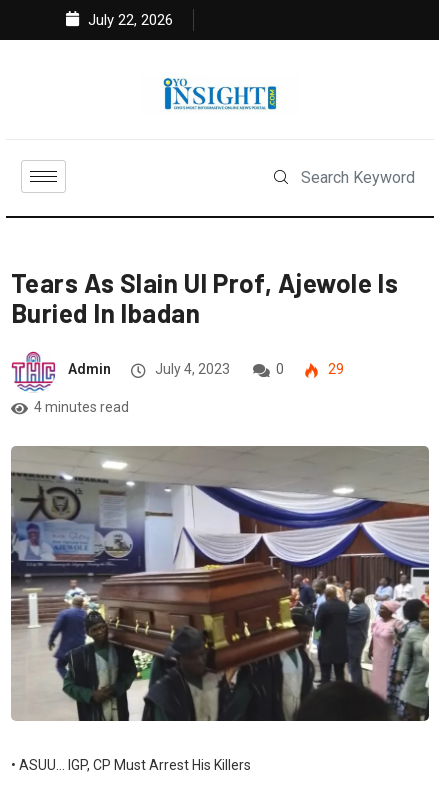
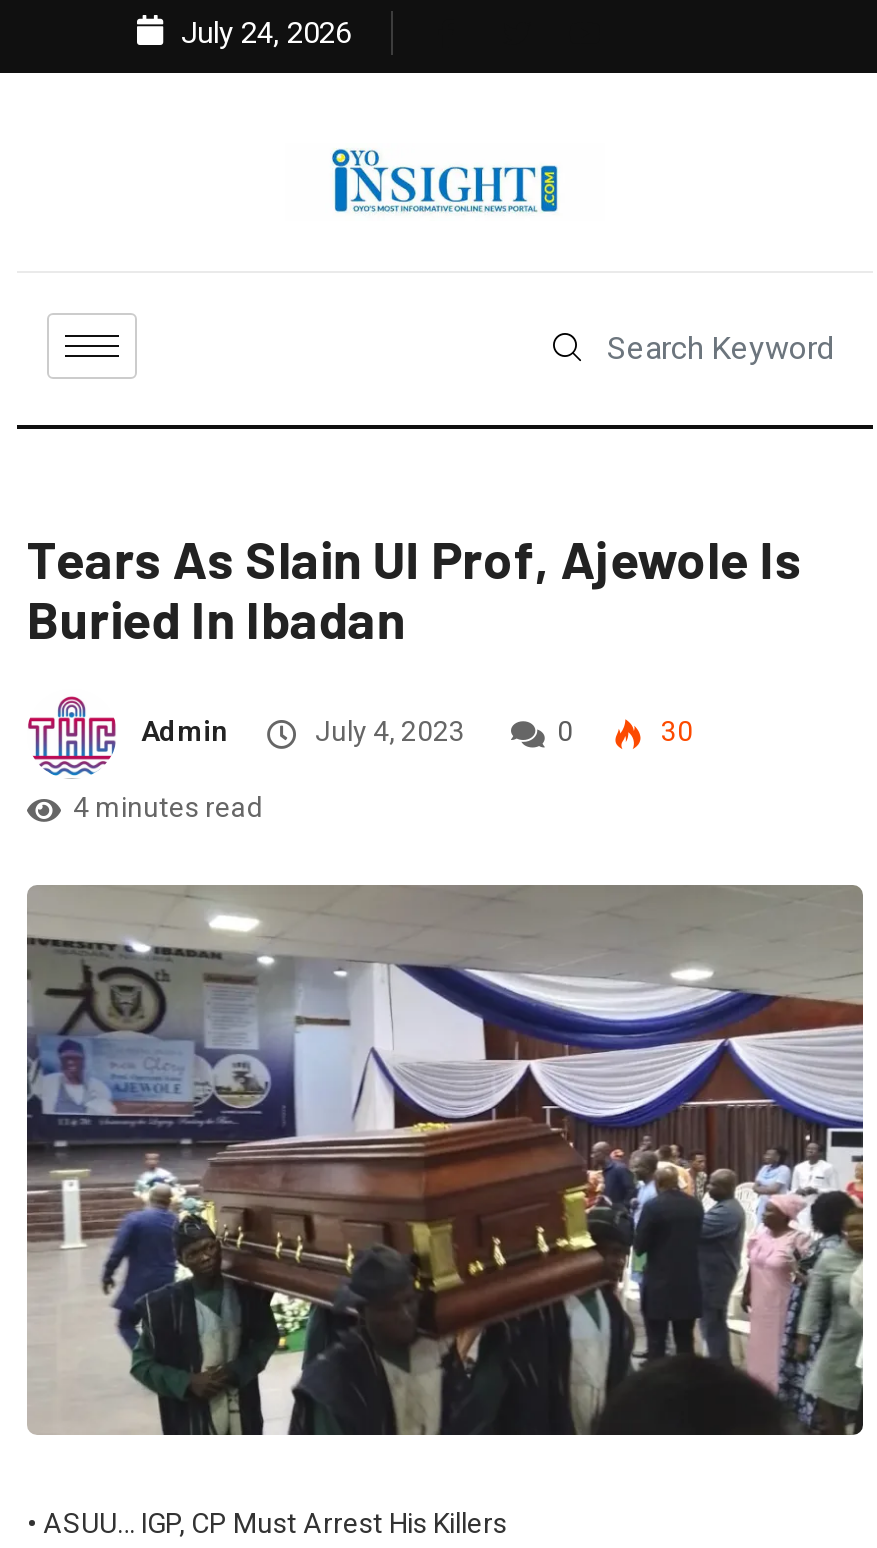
- July 22, 2026
+ July 24, 2026

- 29
+ 30
